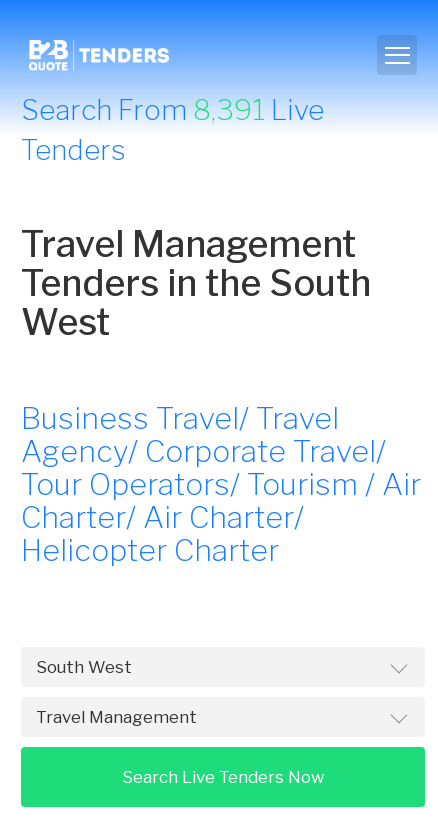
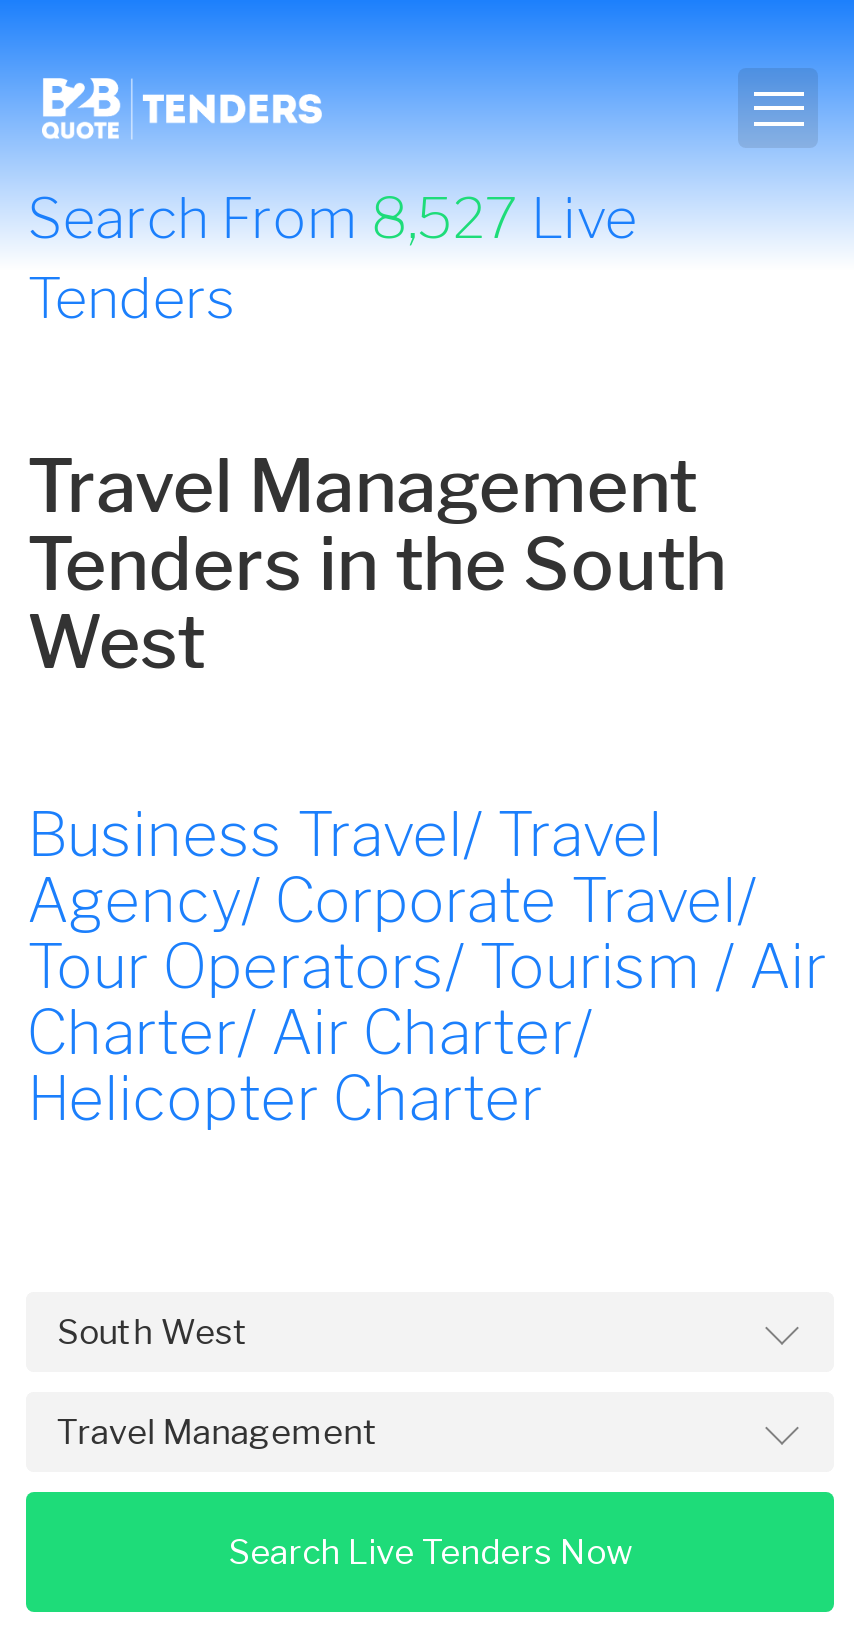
- Search From 8,391 Live
+ Search From 8,527 Live
